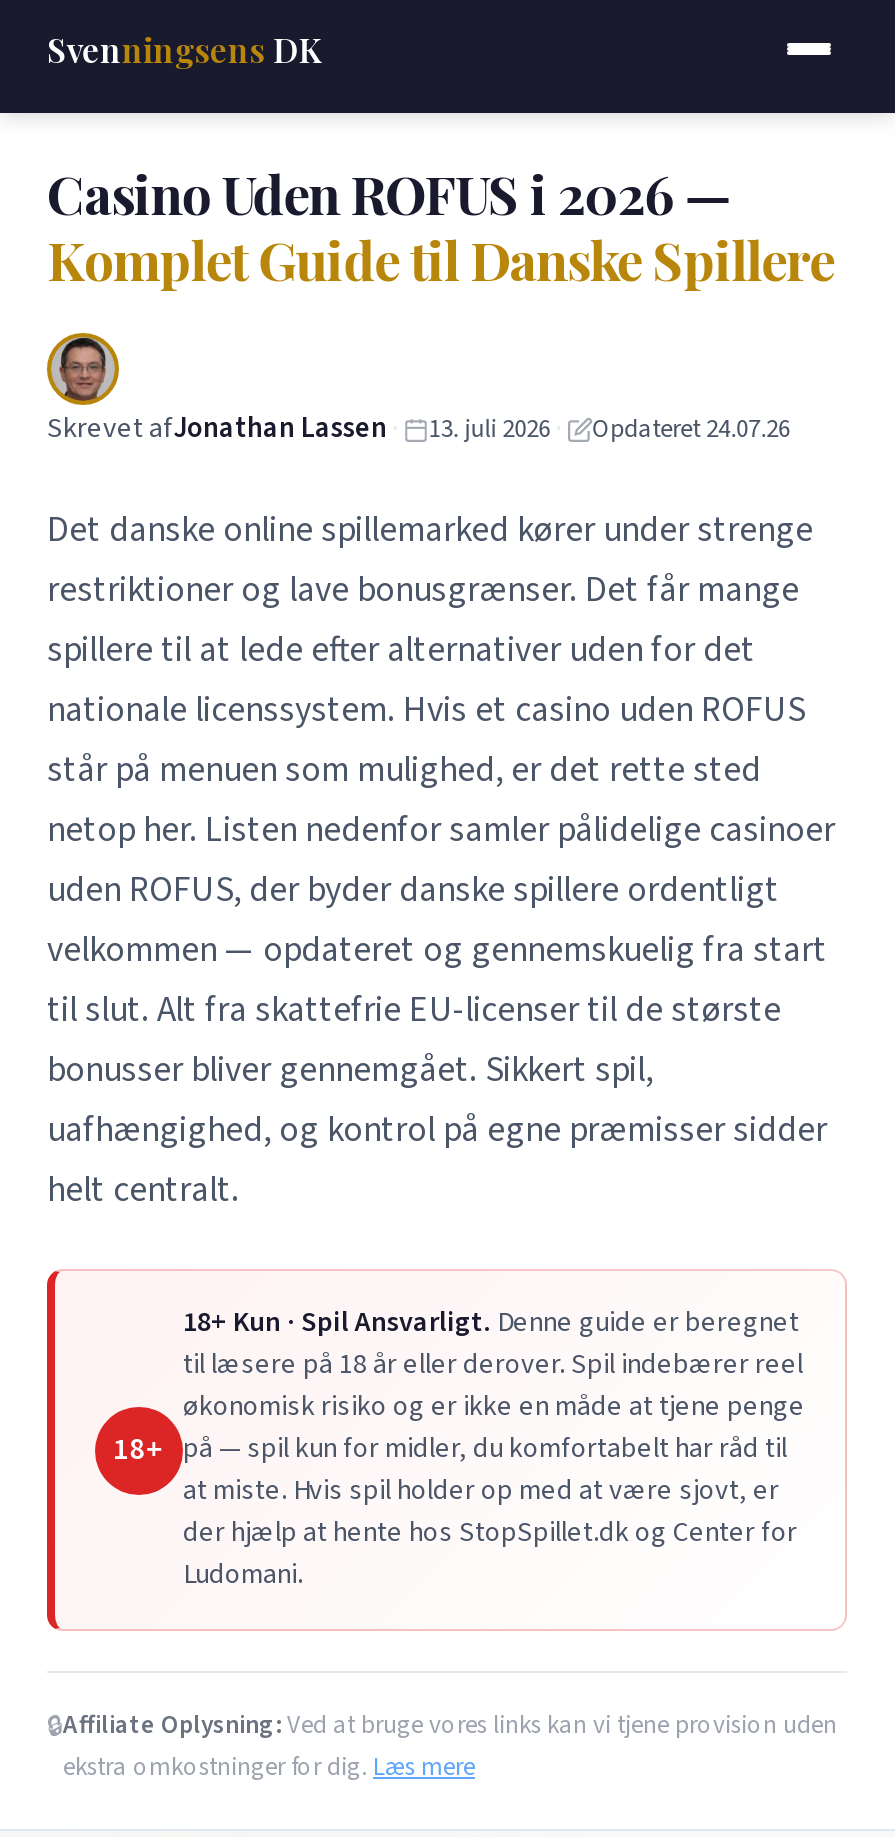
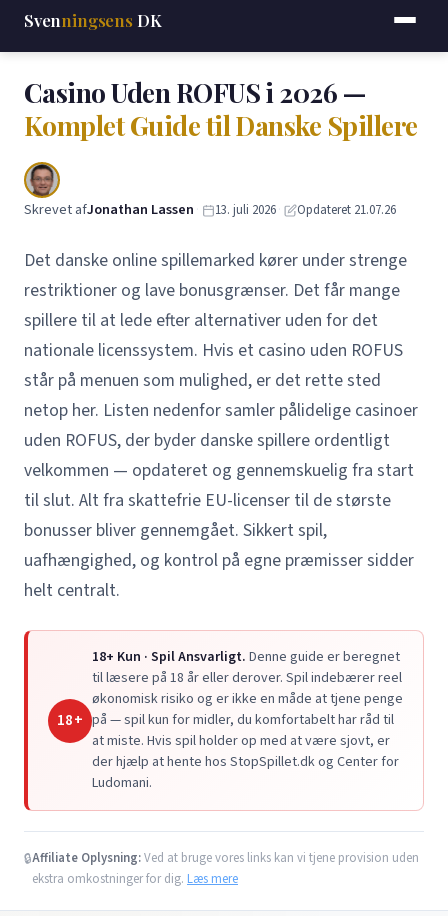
- Skrevet afJonathan Lassen · 13. juli 2026 · Opdateret 24.07.26
+ Skrevet afJonathan Lassen · 13. juli 2026 · Opdateret 21.07.26
